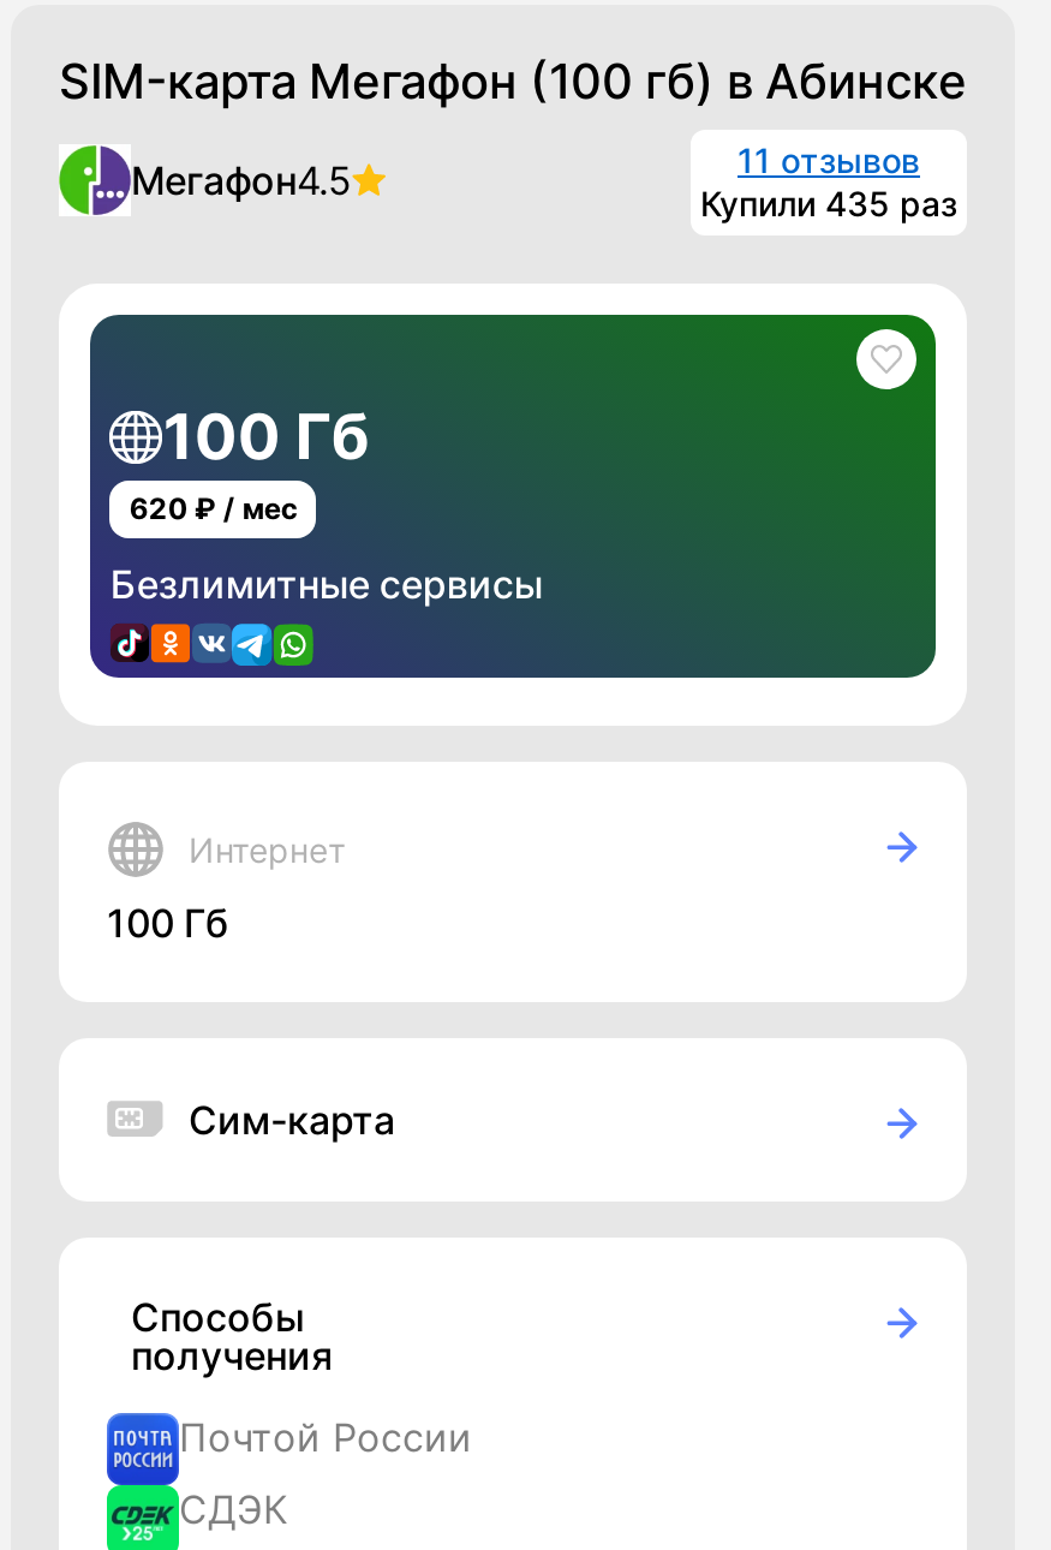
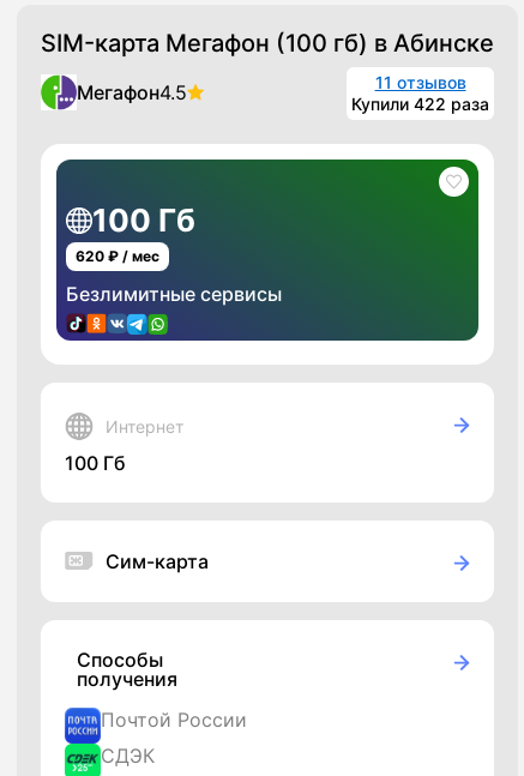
- Купили 435 раз
+ Купили 422 раза
